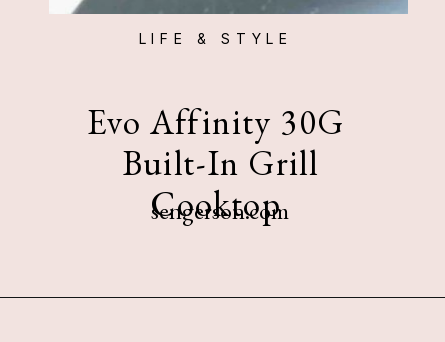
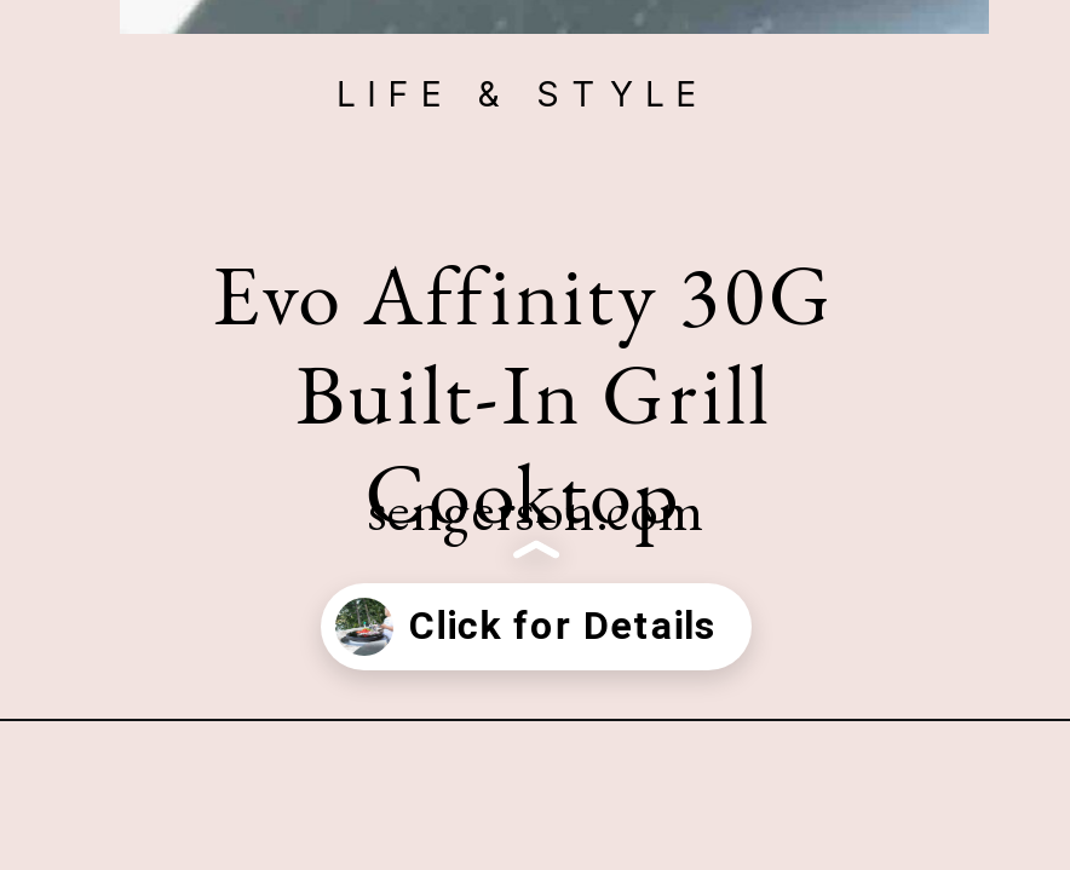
+ [image]
